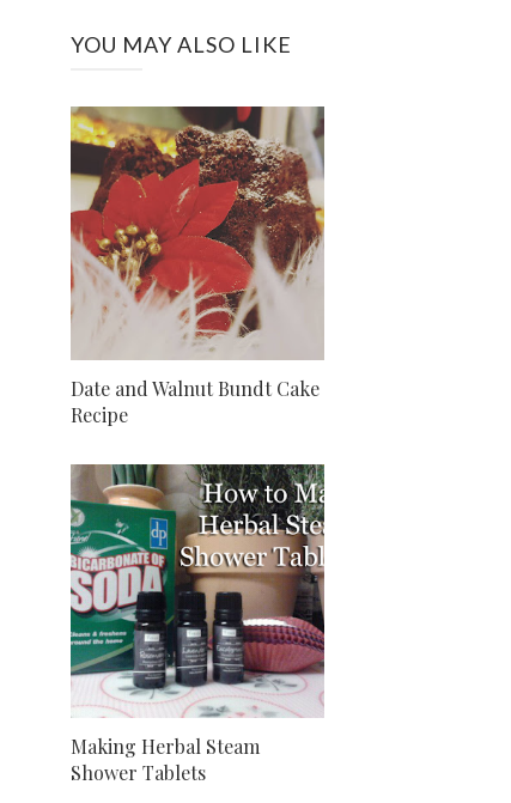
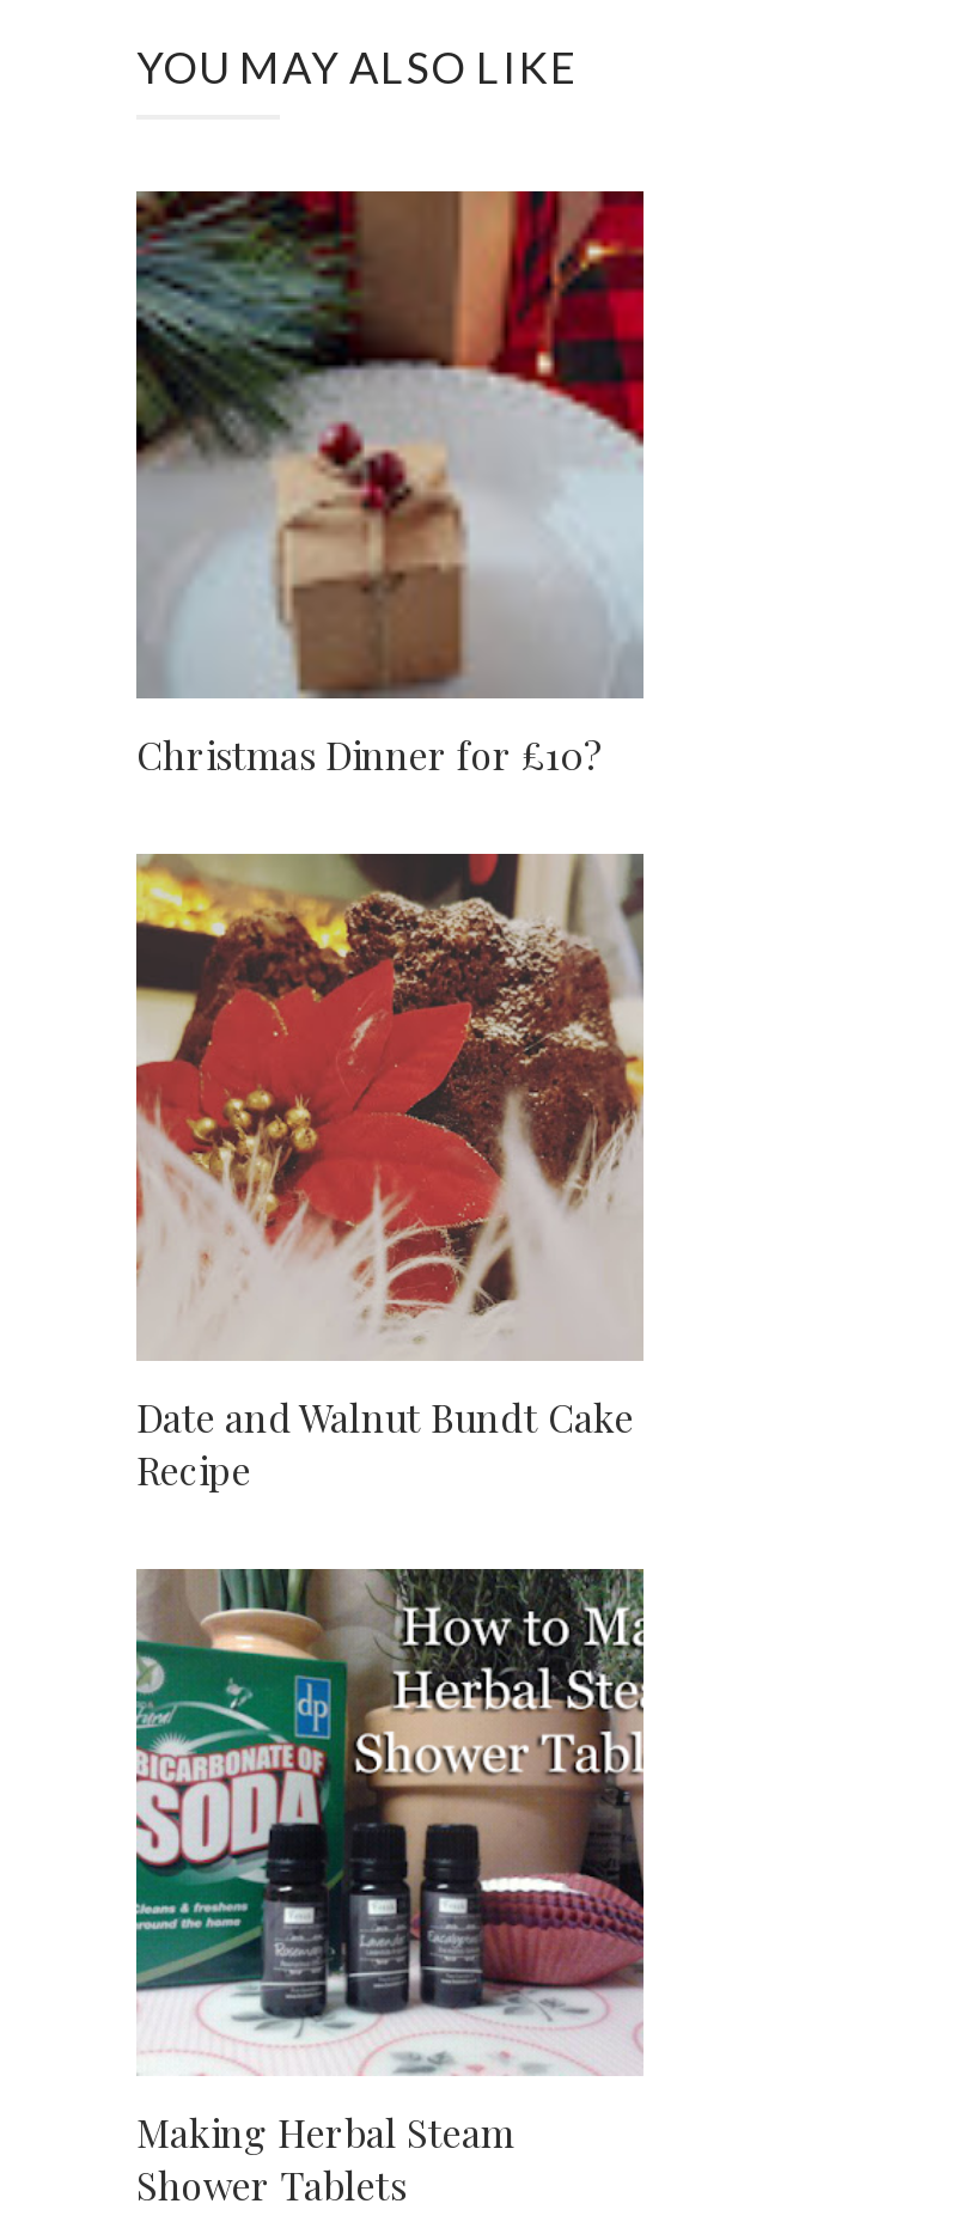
+ [image]
+ Christmas Dinner for £10?
